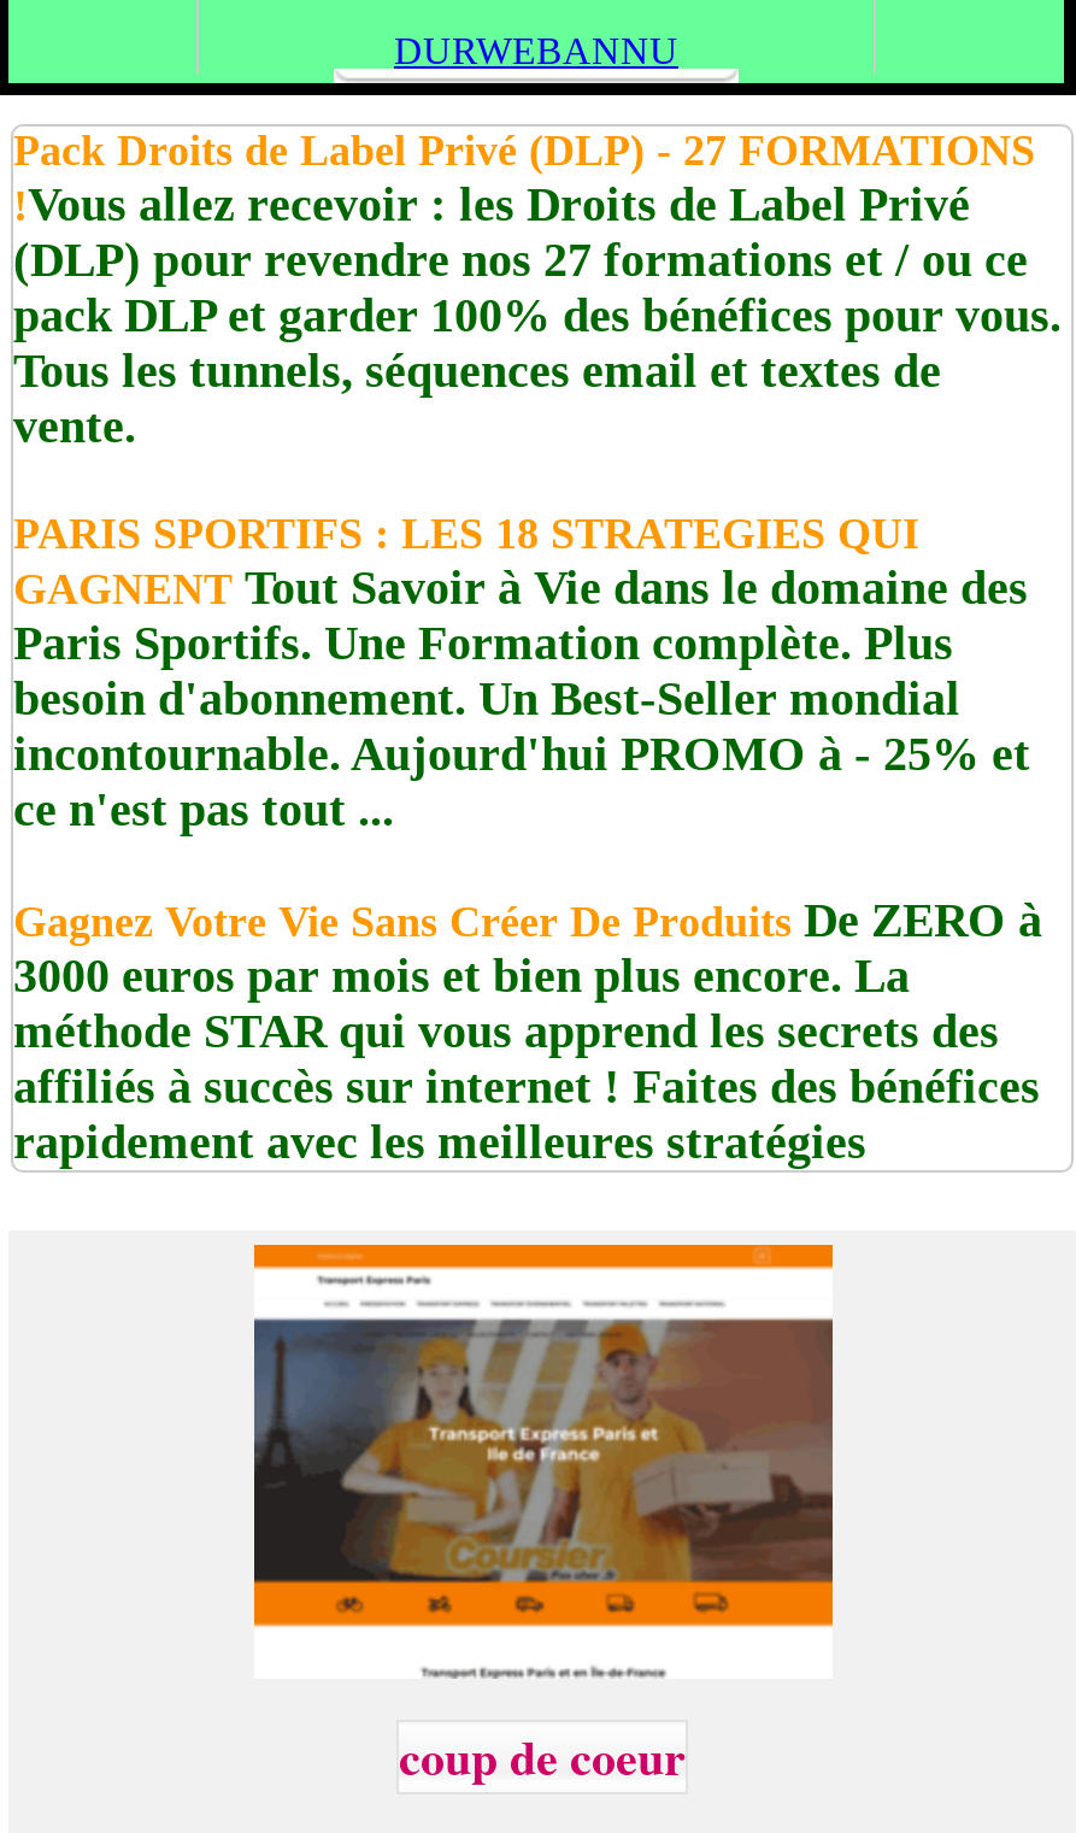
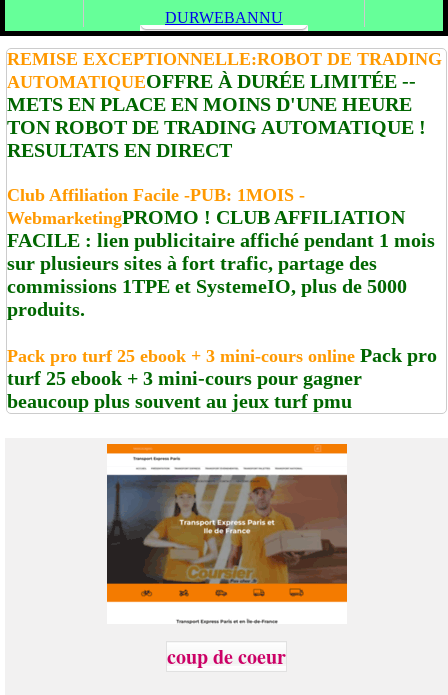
- Pack Droits de Label Privé (DLP) - 27 FORMATIONS
- !Vous allez recevoir : les Droits de Label Privé
- (DLP) pour revendre nos 27 formations et / ou ce
- pack DLP et garder 100% des bénéfices pour vous.
- Tous les tunnels, séquences email et textes de
- vente.
+ REMISE EXCEPTIONNELLE:ROBOT DE TRADING
+ AUTOMATIQUEOFFRE À DURÉE LIMITÉE --
+ METS EN PLACE EN MOINS D'UNE HEURE
+ TON ROBOT DE TRADING AUTOMATIQUE !
+ RESULTATS EN DIRECT

- PARIS SPORTIFS : LES 18 STRATEGIES QUI
- GAGNENT Tout Savoir à Vie dans le domaine des
- Paris Sportifs. Une Formation complète. Plus
- besoin d'abonnement. Un Best-Seller mondial
- incontournable. Aujourd'hui PROMO à - 25% et
- ce n'est pas tout ...
+ Club Affiliation Facile -PUB: 1MOIS -
+ Webmarketing PROMO ! CLUB AFFILIATION
+ FACILE : lien publicitaire affiché pendant 1 mois
+ sur plusieurs sites à fort trafic, partage des
+ commissions 1TPE et SystemeIO, plus de 5000
+ produits.

- Gagnez Votre Vie Sans Créer De Produits De ZERO à
- 3000 euros par mois et bien plus encore. La
- méthode STAR qui vous apprend les secrets des
- affiliés à succès sur internet ! Faites des bénéfices
- rapidement avec les meilleures stratégies
+ Pack pro turf 25 ebook + 3 mini-cours online Pack pro
+ turf 25 ebook + 3 mini-cours pour gagner
+ beaucoup plus souvent au jeux turf pmu
